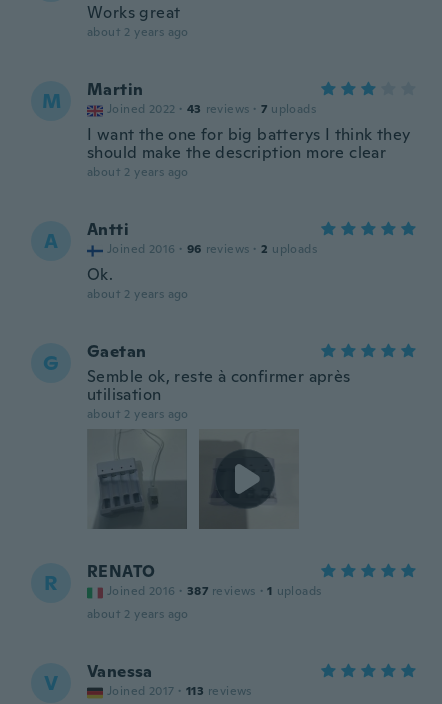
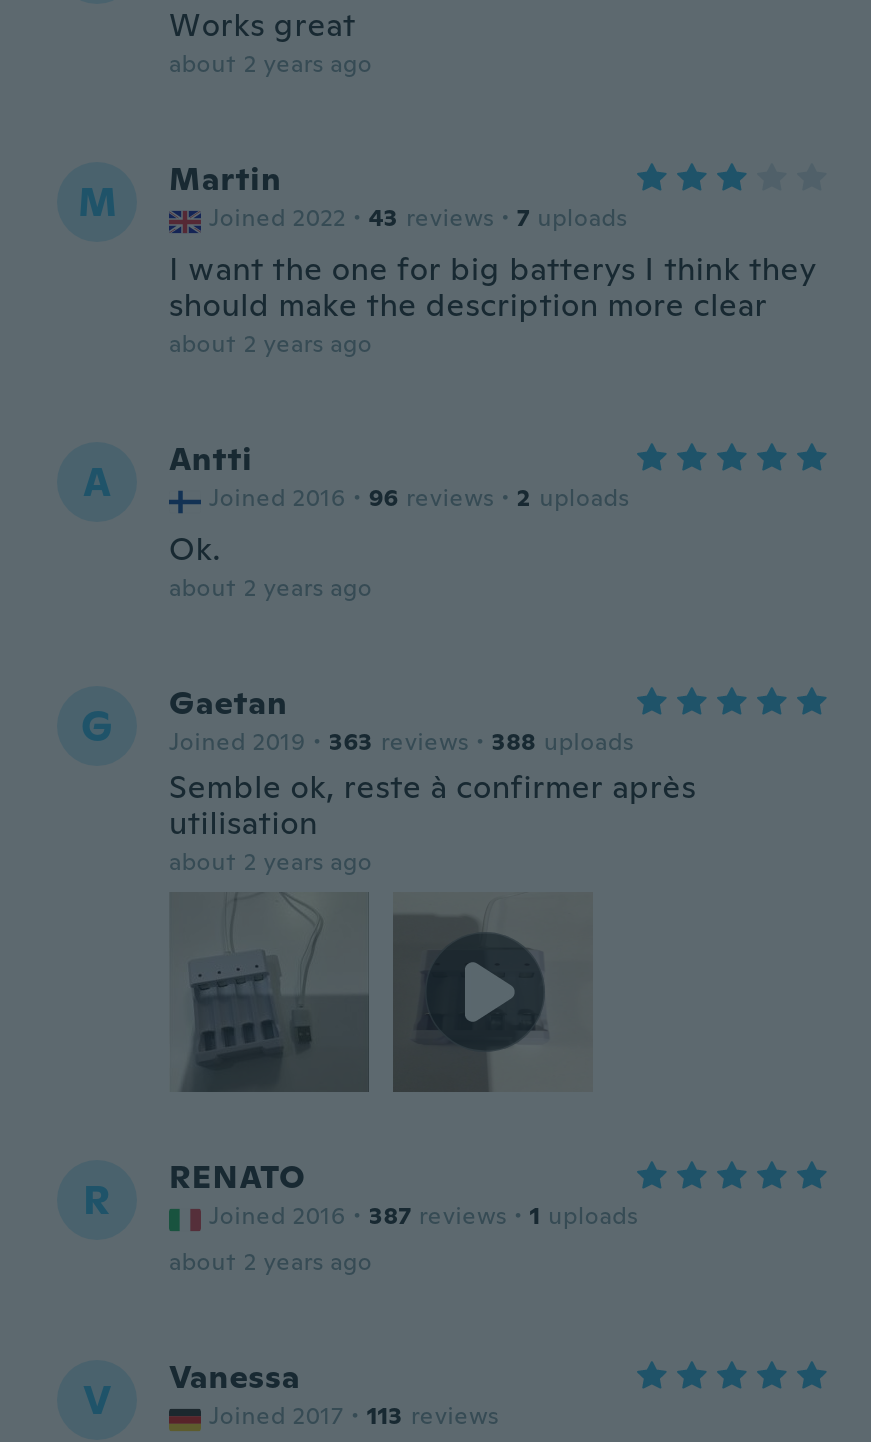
+ Joined 2019 · 363 reviews · 388 uploads
